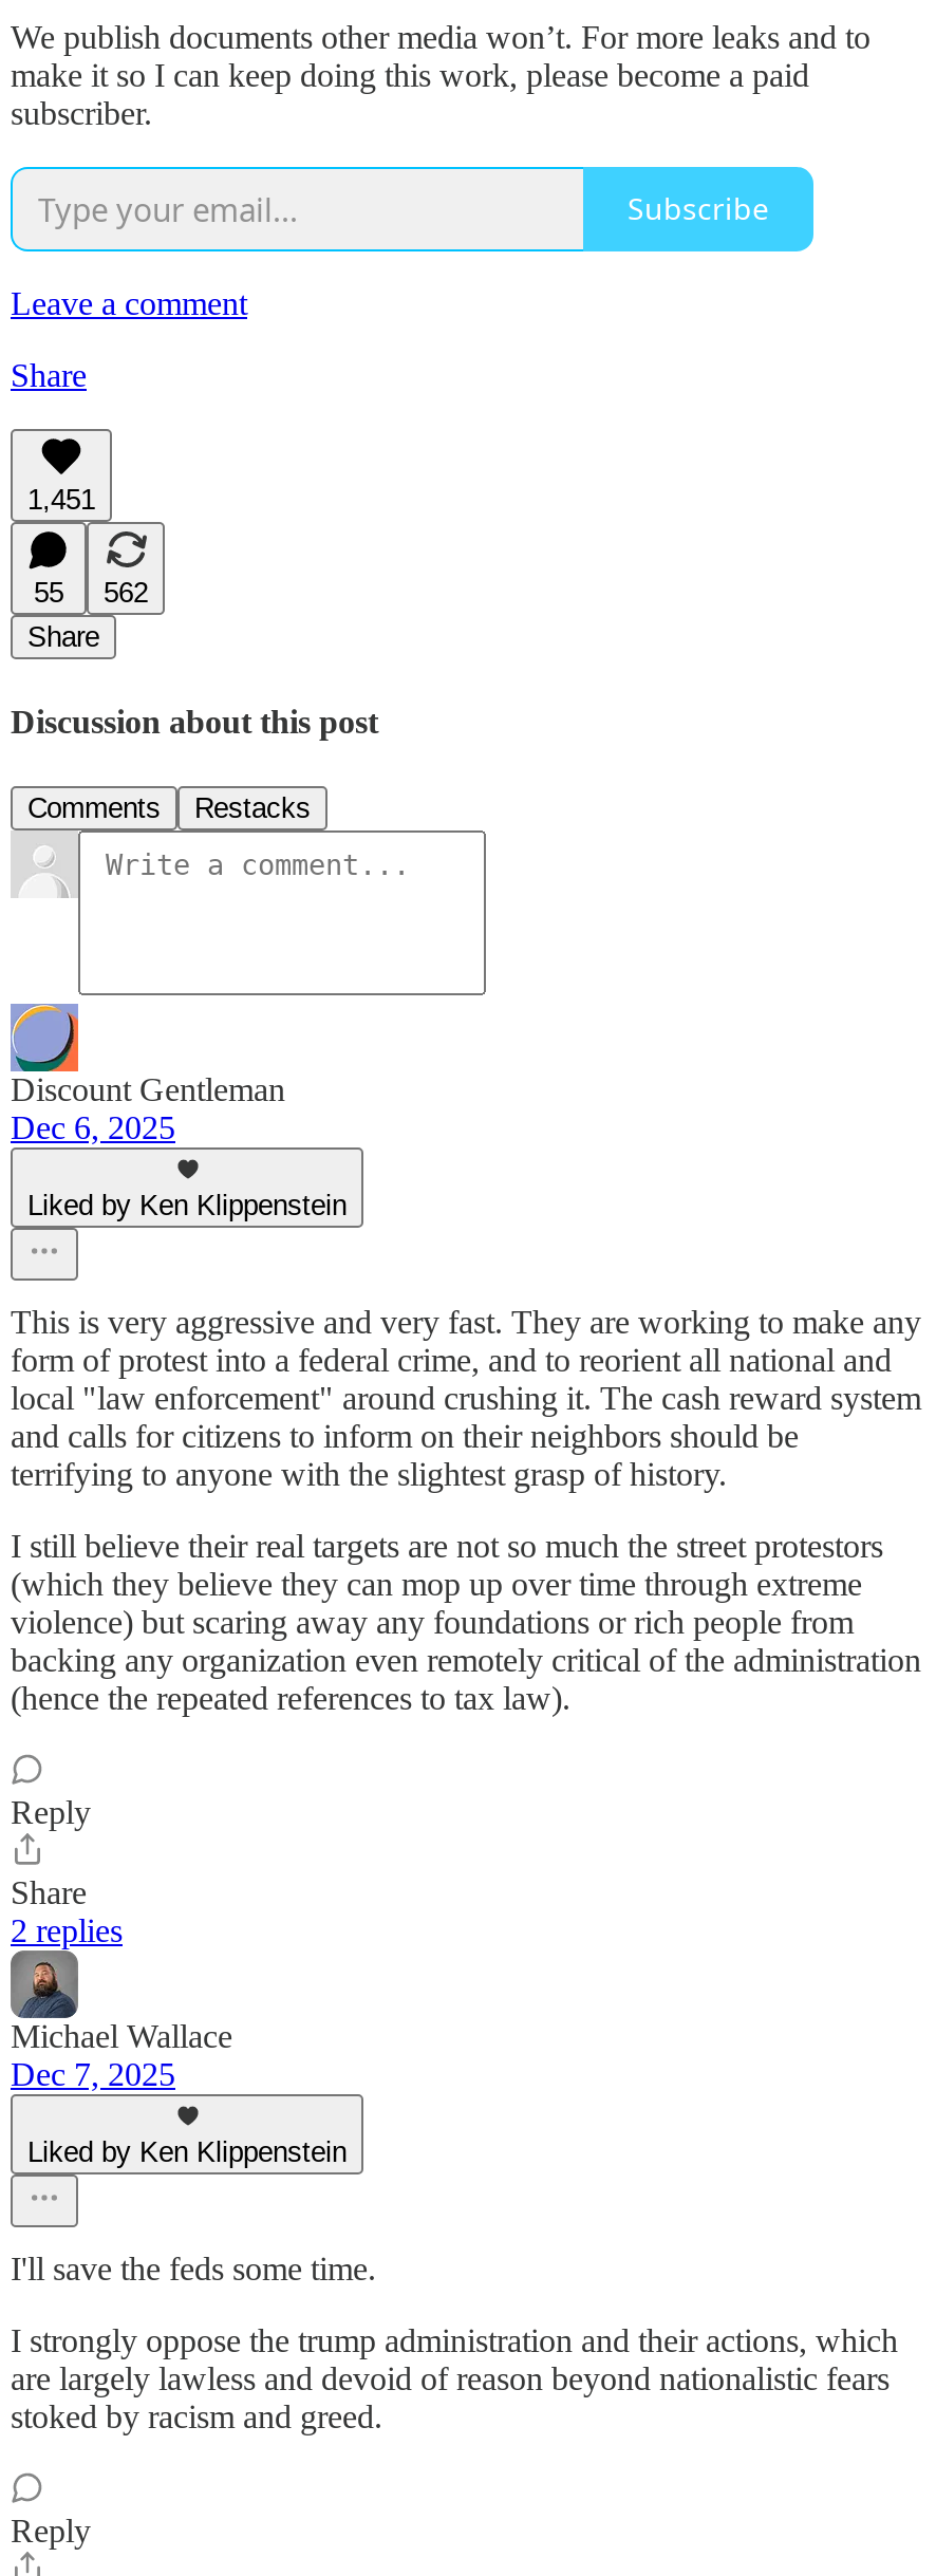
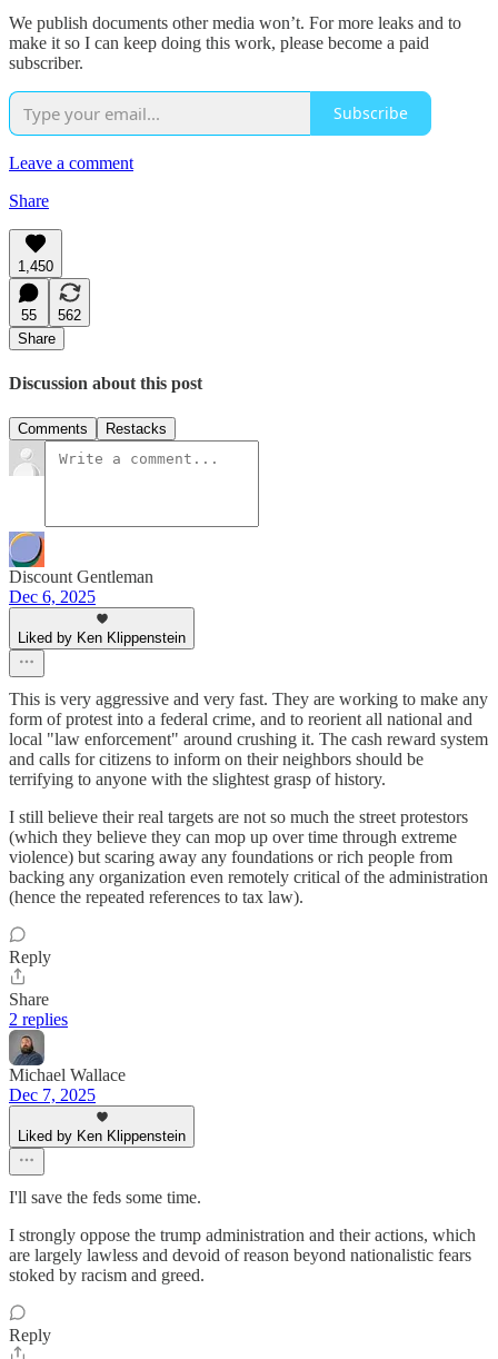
- 1,451
+ 1,450
